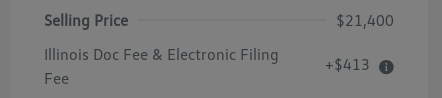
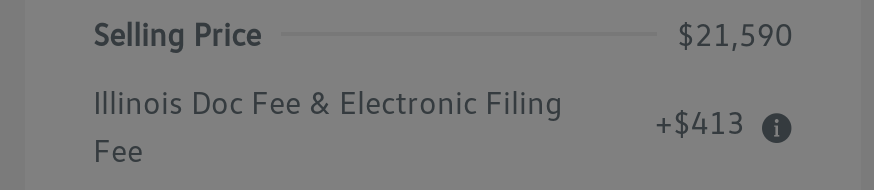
- $21,400
+ $21,590
